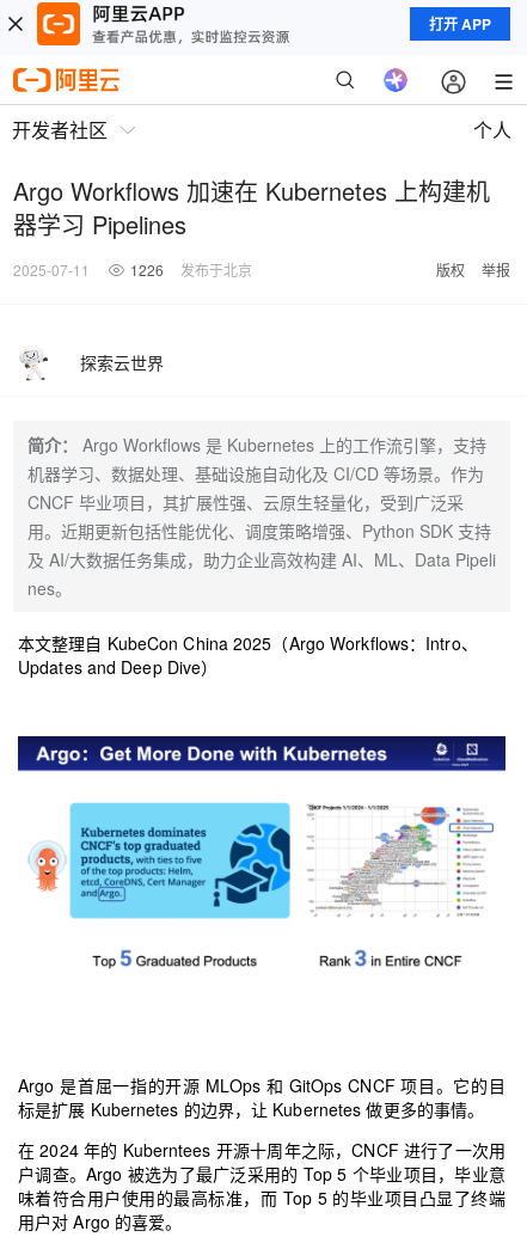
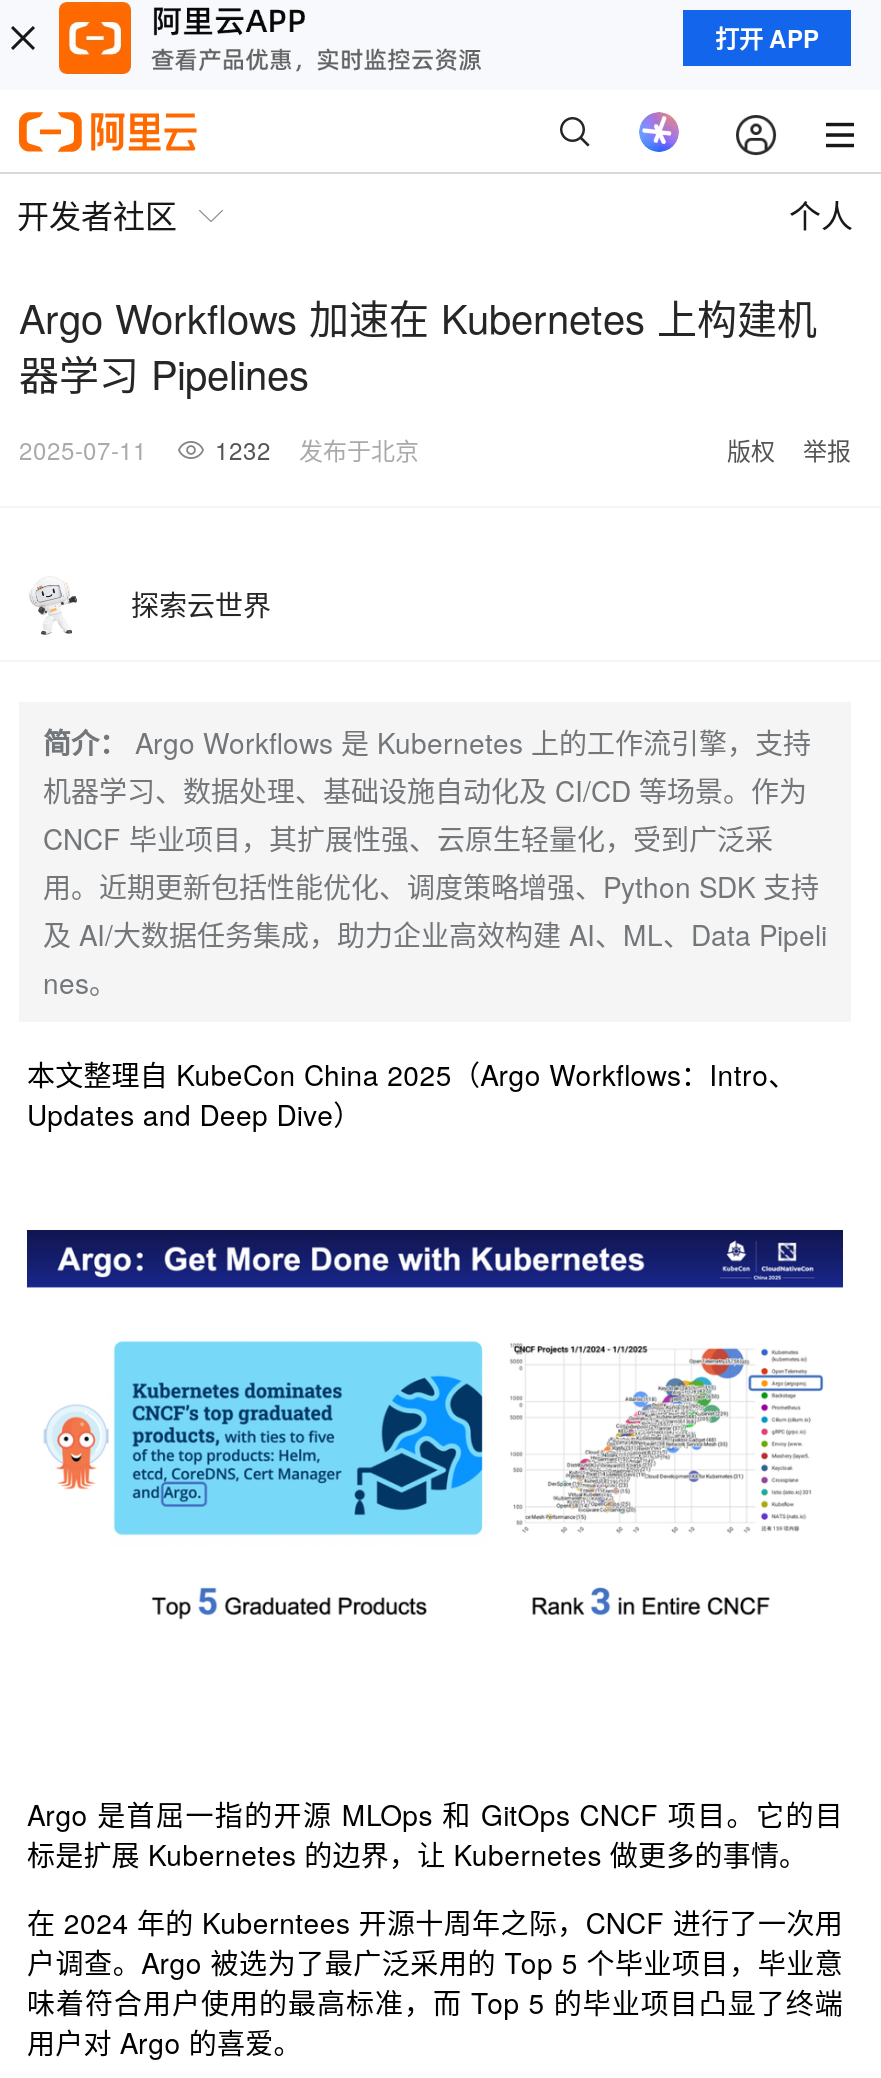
- 2025-07-11 1226 发布于北京
+ 2025-07-11 1232 发布于北京
